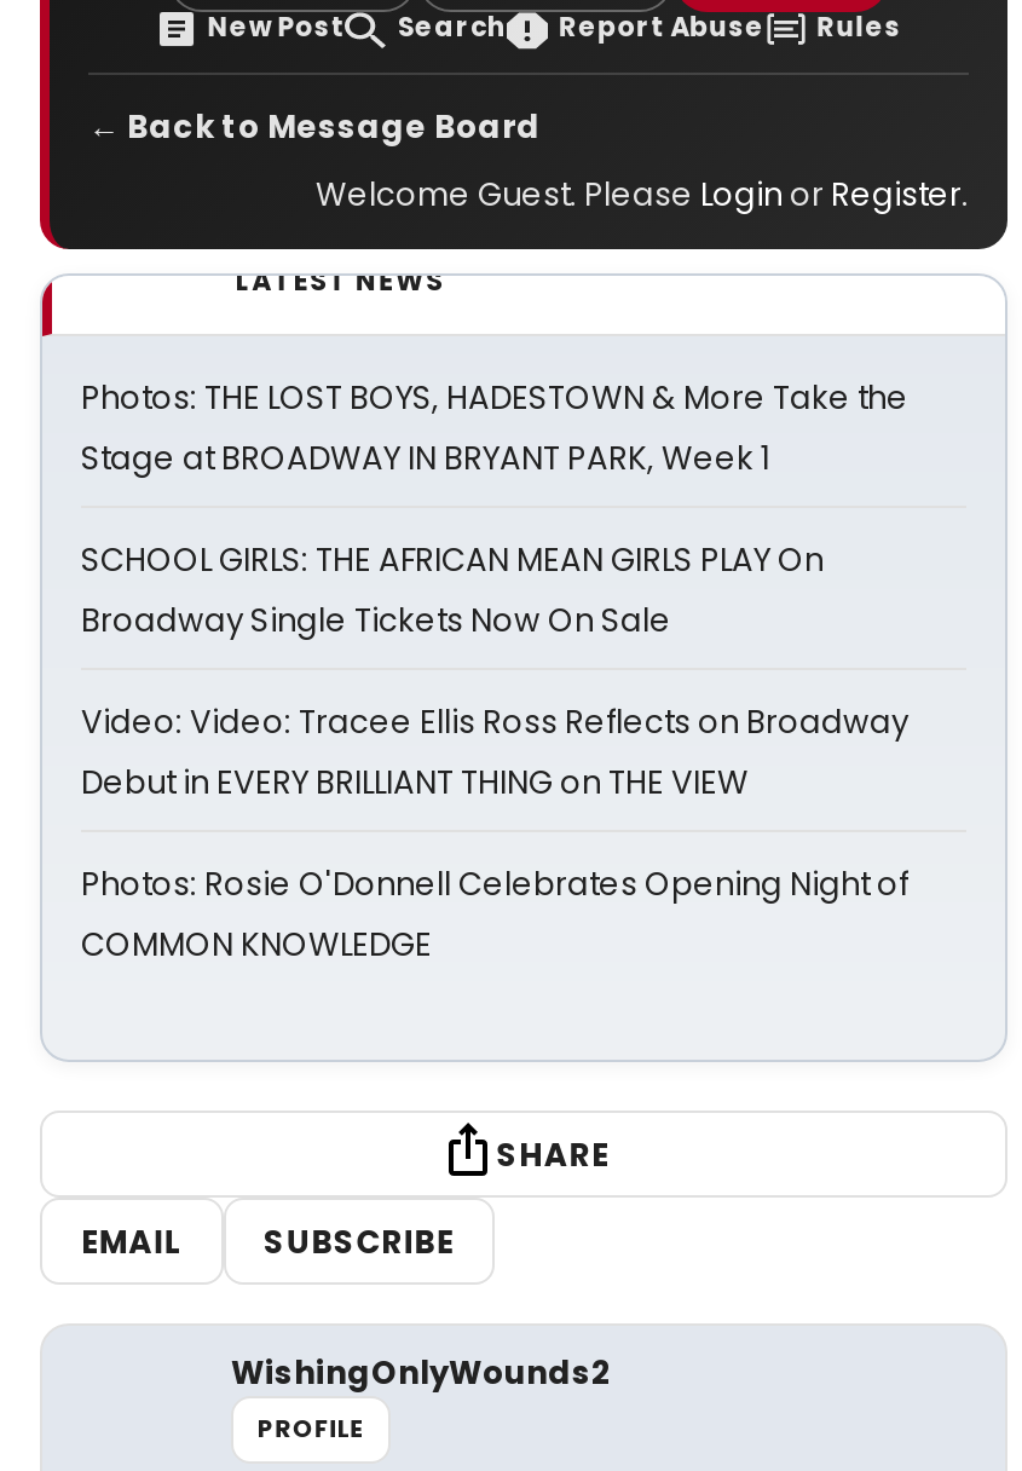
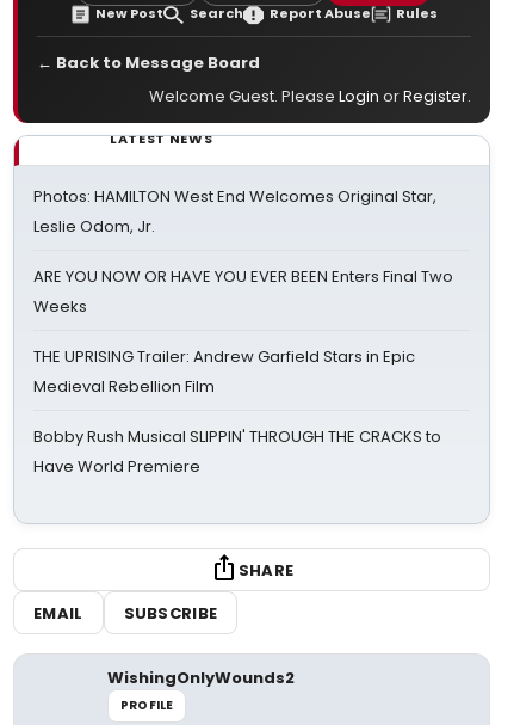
- Photos: THE LOST BOYS, HADESTOWN & More Take the
- Stage at BROADWAY IN BRYANT PARK, Week 1
+ Photos: HAMILTON West End Welcomes Original Star,
+ Leslie Odom, Jr.

- SCHOOL GIRLS: THE AFRICAN MEAN GIRLS PLAY On
- Broadway Single Tickets Now On Sale
+ ARE YOU NOW OR HAVE YOU EVER BEEN Enters Final Two
+ Weeks

- Video: Video: Tracee Ellis Ross Reflects on Broadway
- Debut in EVERY BRILLIANT THING on THE VIEW
+ THE UPRISING Trailer: Andrew Garfield Stars in Epic
+ Medieval Rebellion Film

- Photos: Rosie O'Donnell Celebrates Opening Night of
- COMMON KNOWLEDGE
+ Bobby Rush Musical SLIPPIN' THROUGH THE CRACKS to
+ Have World Premiere
